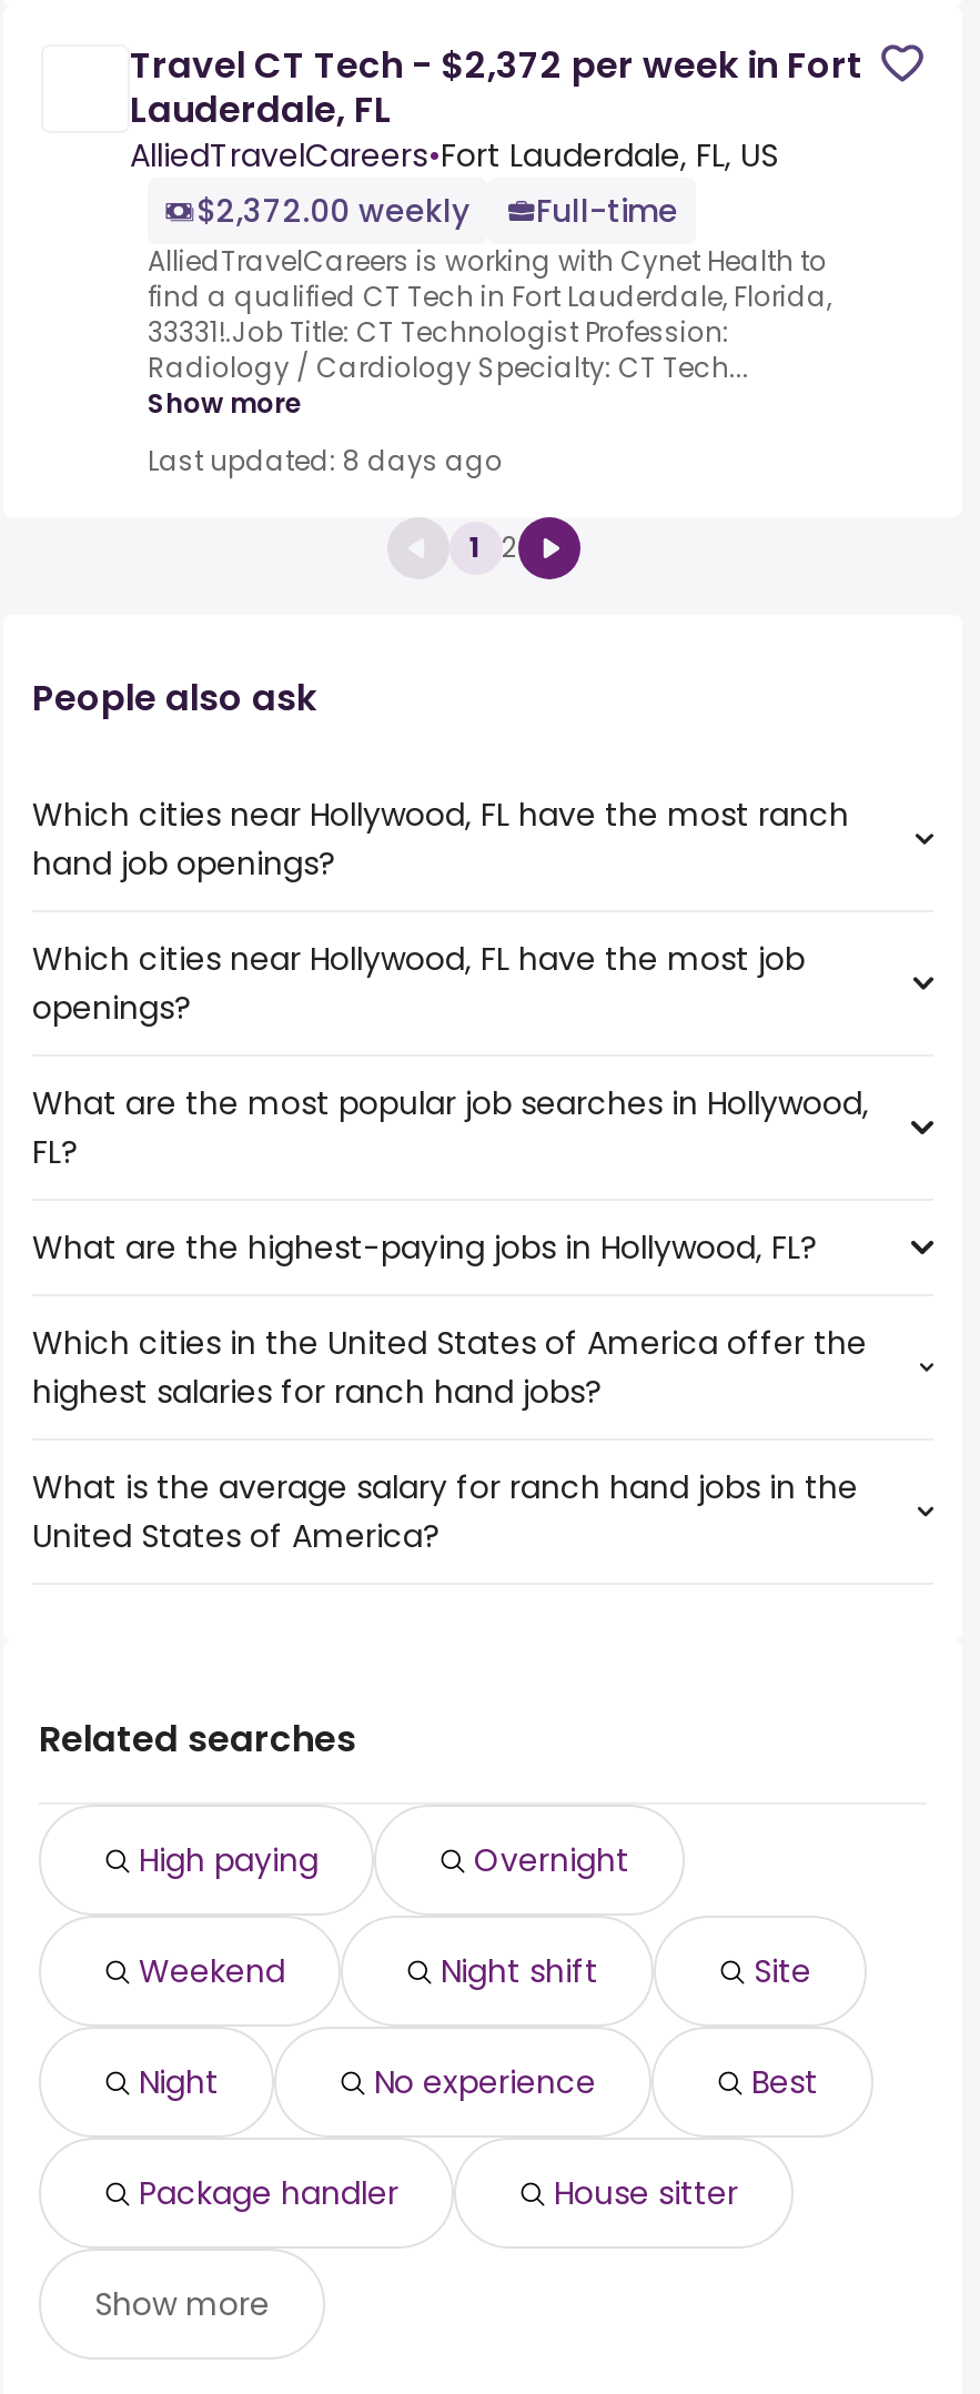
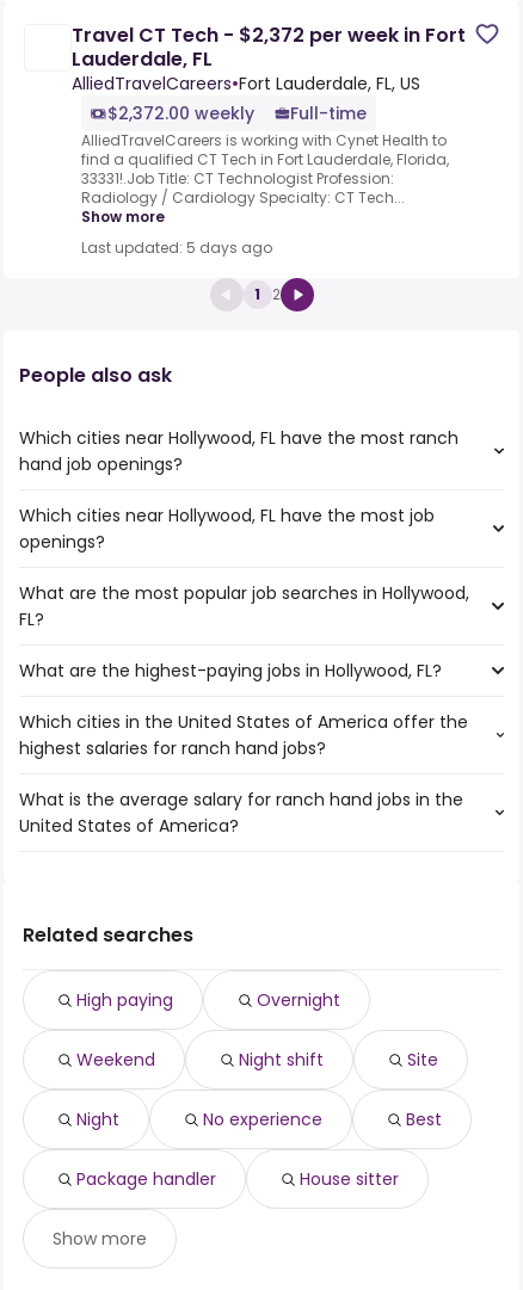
- Last updated: 8 days ago
+ Last updated: 5 days ago
